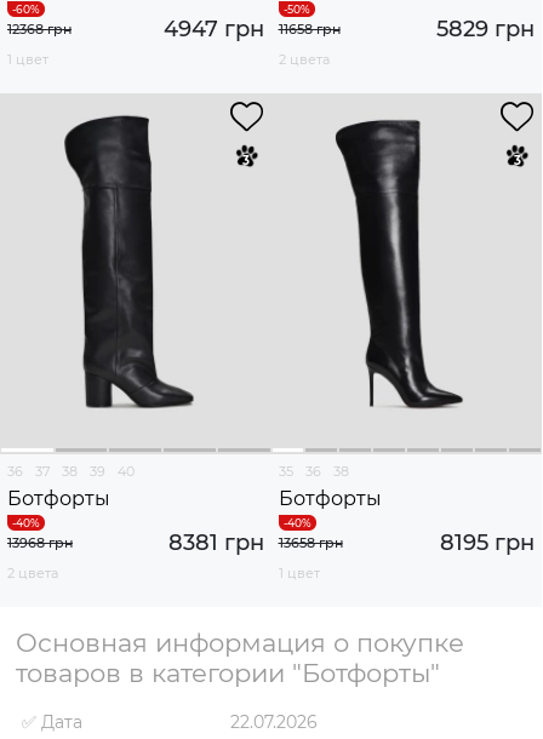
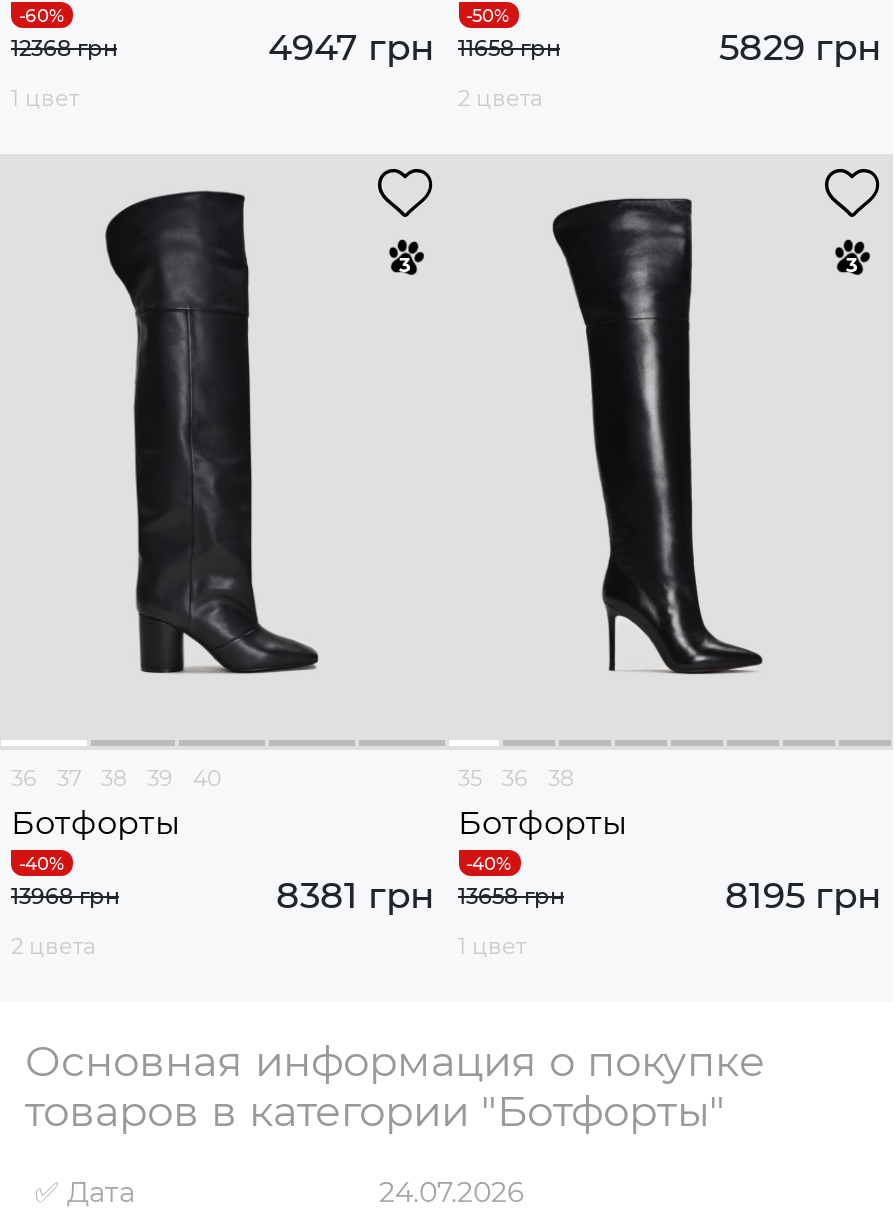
- 22.07.2026
+ 24.07.2026
